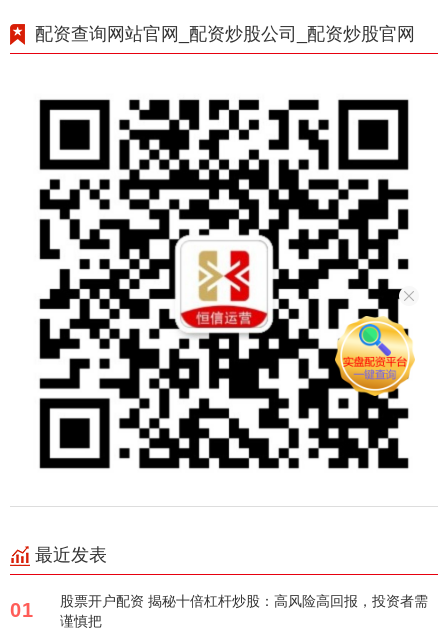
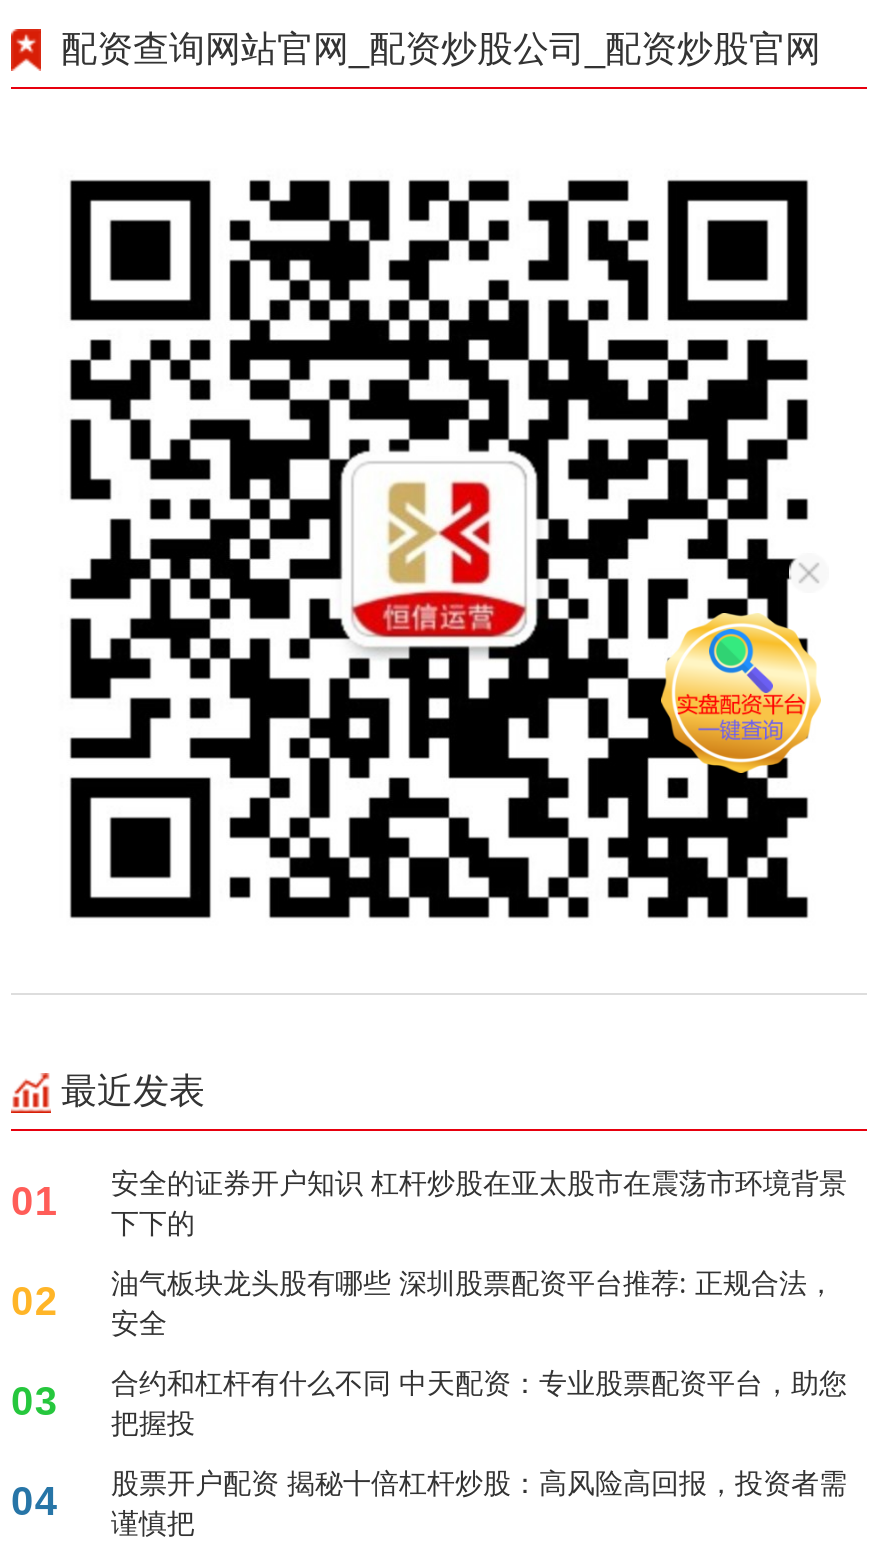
+ 安全的证券开户知识 杠杆炒股在亚太股市在震荡市环境背景
+ 下下的
+ 02
+ 油气板块龙头股有哪些 深圳股票配资平台推荐: 正规合法，
+ 安全
+ 03
+ 合约和杠杆有什么不同 中天配资：专业股票配资平台，助您
+ 把握投
+ 04
